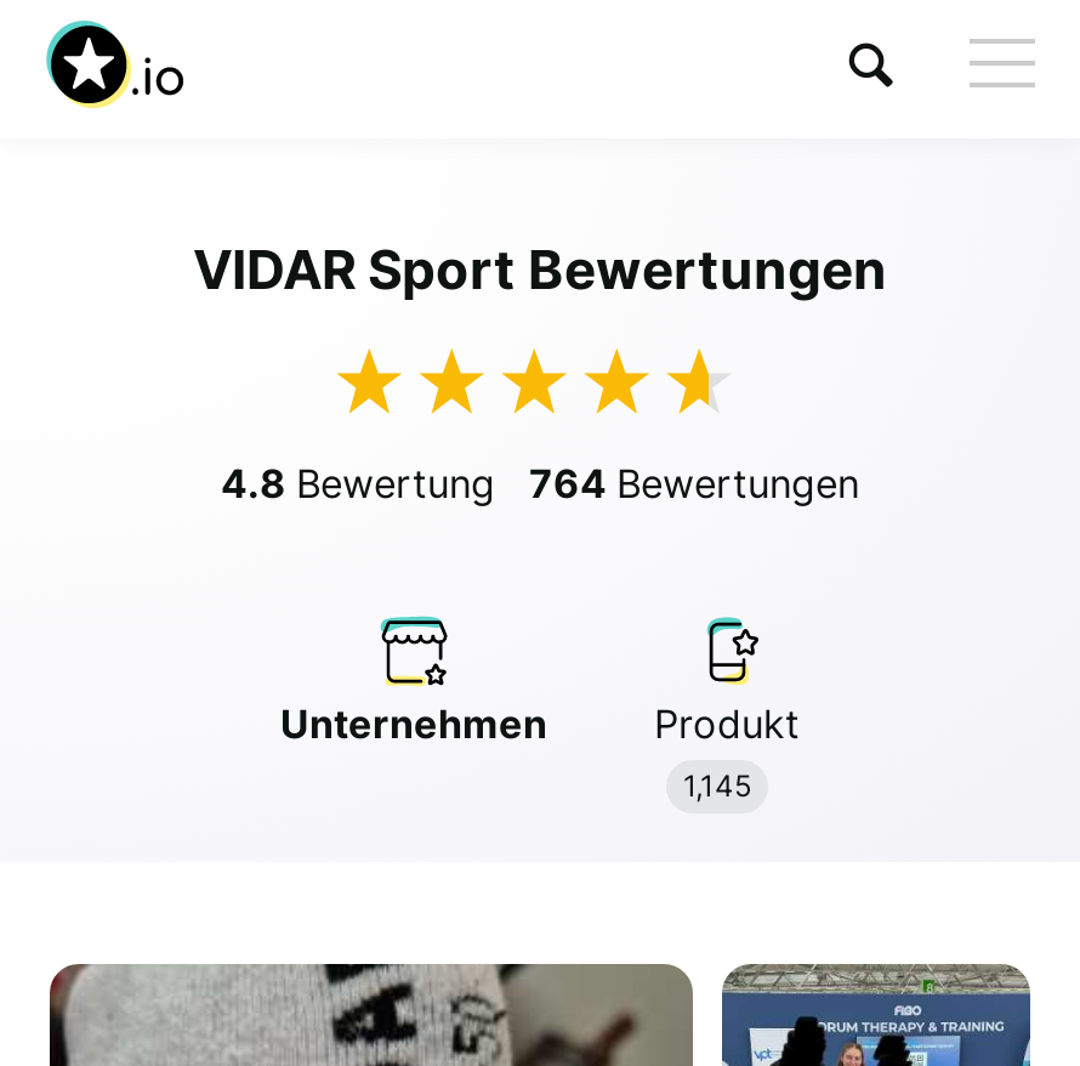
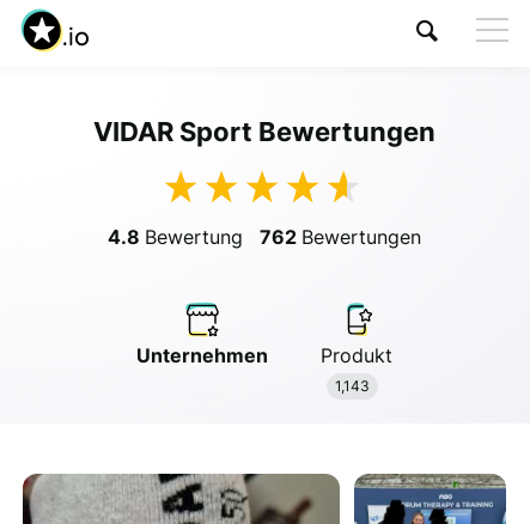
- 4.8 Bewertung 764 Bewertungen
+ 4.8 Bewertung 762 Bewertungen

- 1,145
+ 1,143
